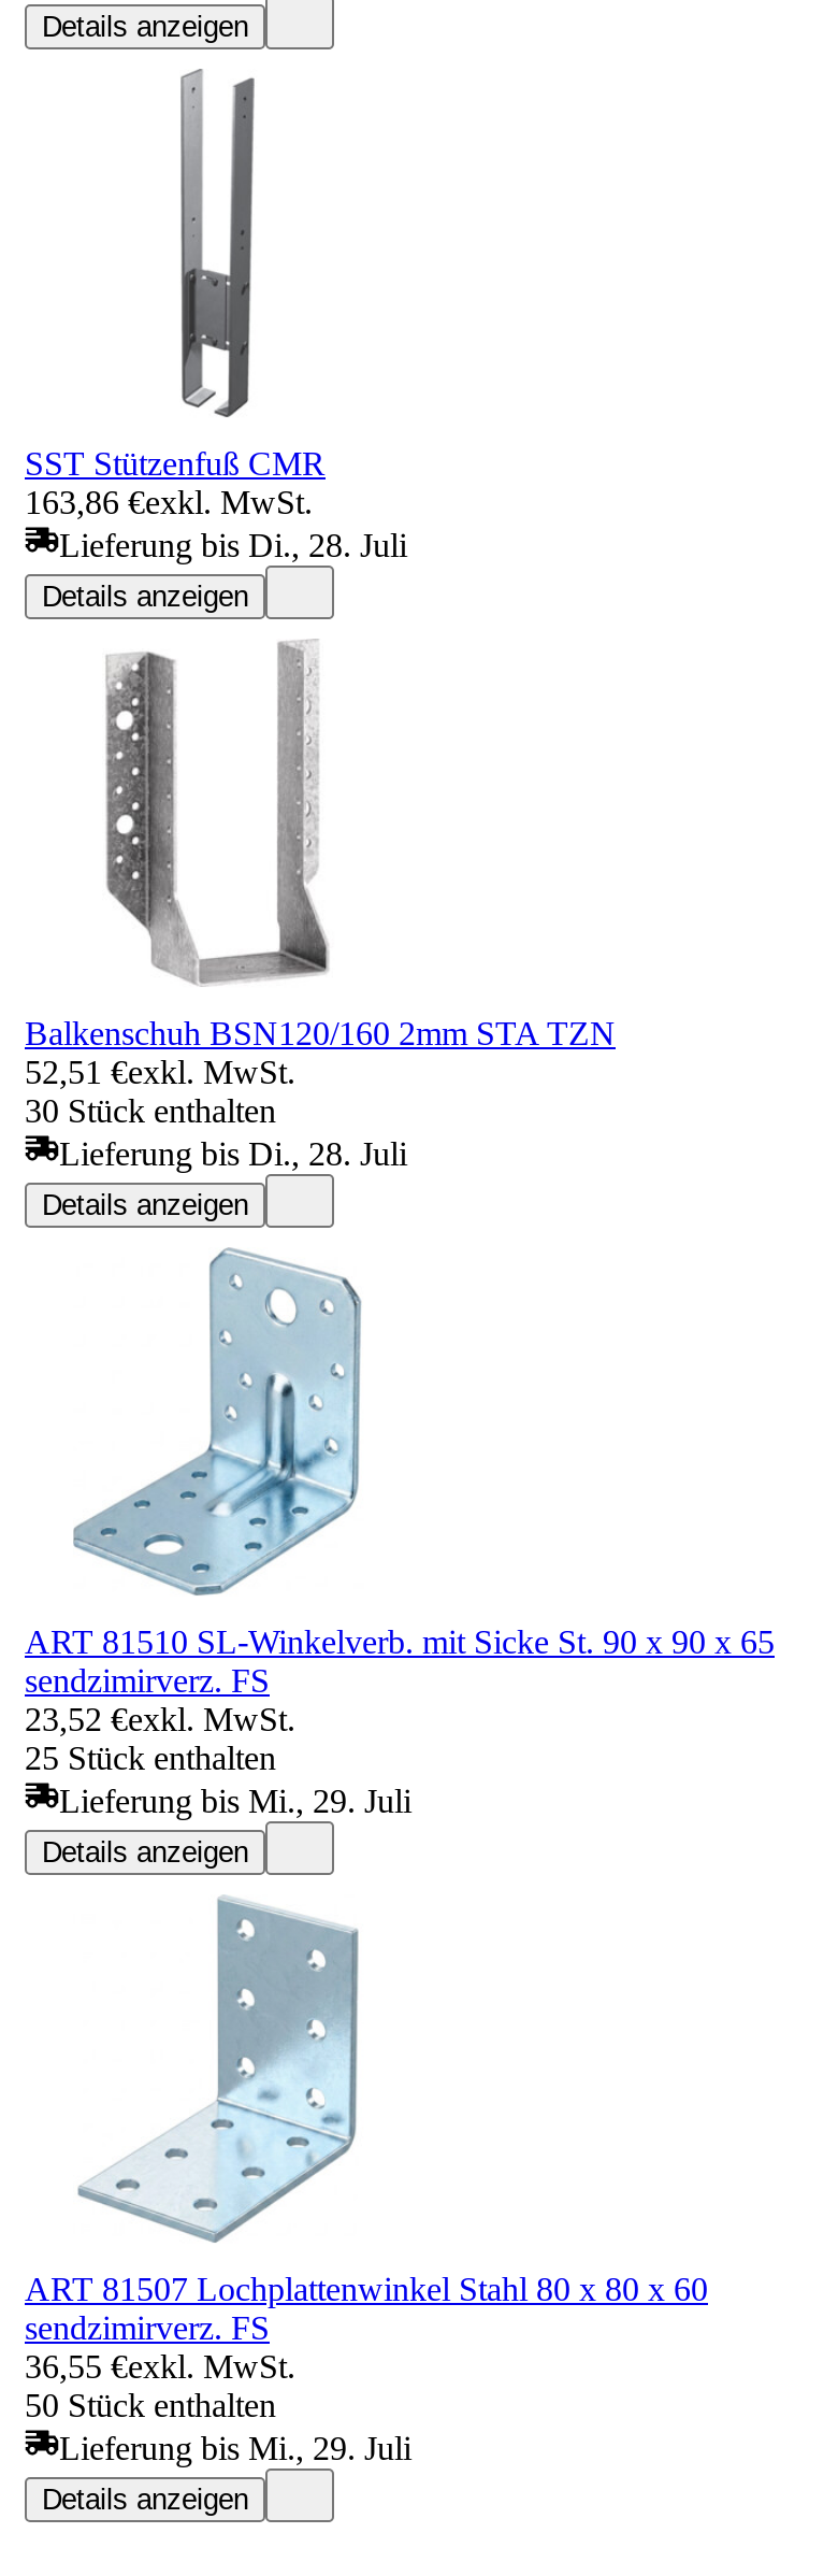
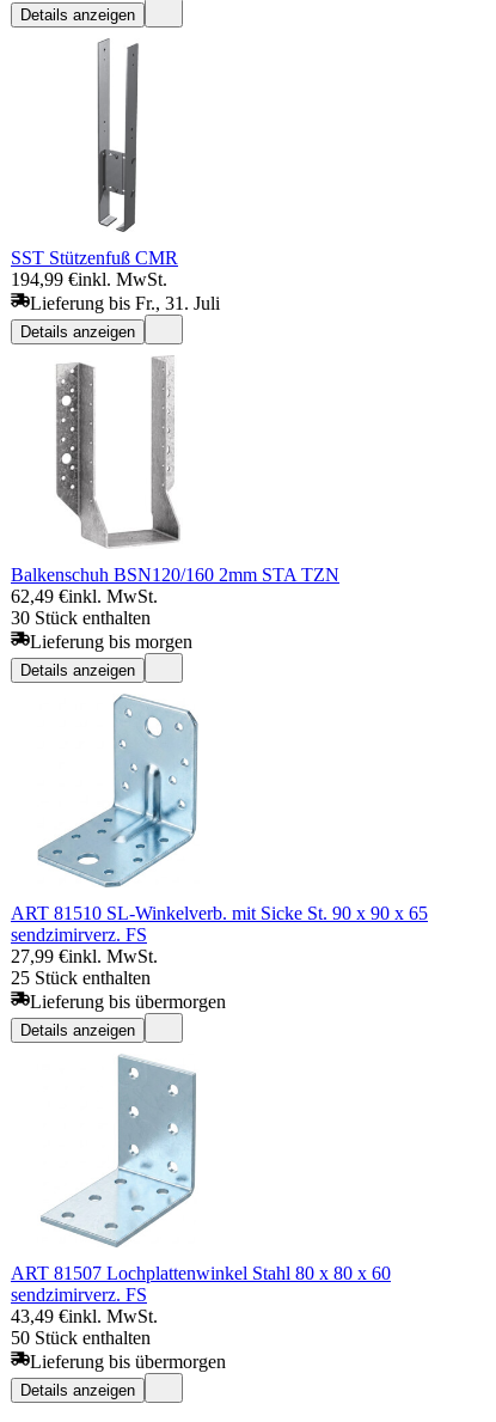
- 163,86 €exkl. MwSt.
+ 194,99 €inkl. MwSt.

- Lieferung bis Di., 28. Juli
+ Lieferung bis Fr., 31. Juli

- 52,51 €exkl. MwSt.
+ 62,49 €inkl. MwSt.

- Lieferung bis Di., 28. Juli
+ Lieferung bis morgen

- 23,52 €exkl. MwSt.
+ 27,99 €inkl. MwSt.

- Lieferung bis Mi., 29. Juli
+ Lieferung bis übermorgen

- 36,55 €exkl. MwSt.
+ 43,49 €inkl. MwSt.

- Lieferung bis Mi., 29. Juli
+ Lieferung bis übermorgen
